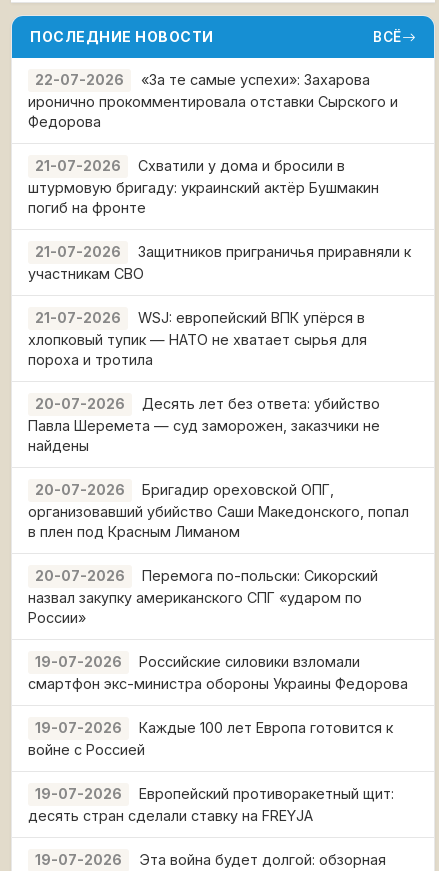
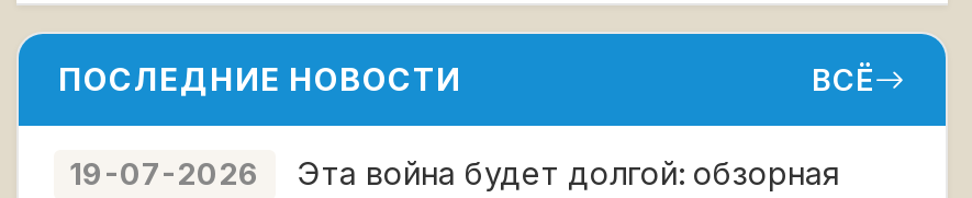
- 22-07-2026
- «За те самые успехи»: Захарова
- иронично прокомментировала отставки Сырского и
- Федорова
- 21-07-2026
- Схватили у дома и бросили в
- штурмовую бригаду: украинский актёр Бушмакин
- погиб на фронте
- 21-07-2026
- Защитников приграничья приравняли к
- участникам СВО
- 21-07-2026
- WSJ: европейский ВПК упёрся в
- хлопковый тупик — НАТО не хватает сырья для
- пороха и тротила
- 20-07-2026
- Десять лет без ответа: убийство
- Павла Шеремета — суд заморожен, заказчики не
- найдены
- 20-07-2026
- Бригадир ореховской ОПГ,
- организовавший убийство Саши Македонского, попал
- в плен под Красным Лиманом
- 20-07-2026
- Перемога по-польски: Сикорский
- назвал закупку американского СПГ «ударом по
- России»
- 19-07-2026
- Российские силовики взломали
- смартфон экс-министра обороны Украины Федорова
- 19-07-2026
- Каждые 100 лет Европа готовится к
- войне с Россией
- 19-07-2026
- Европейский противоракетный щит:
- десять стран сделали ставку на FREYJA
